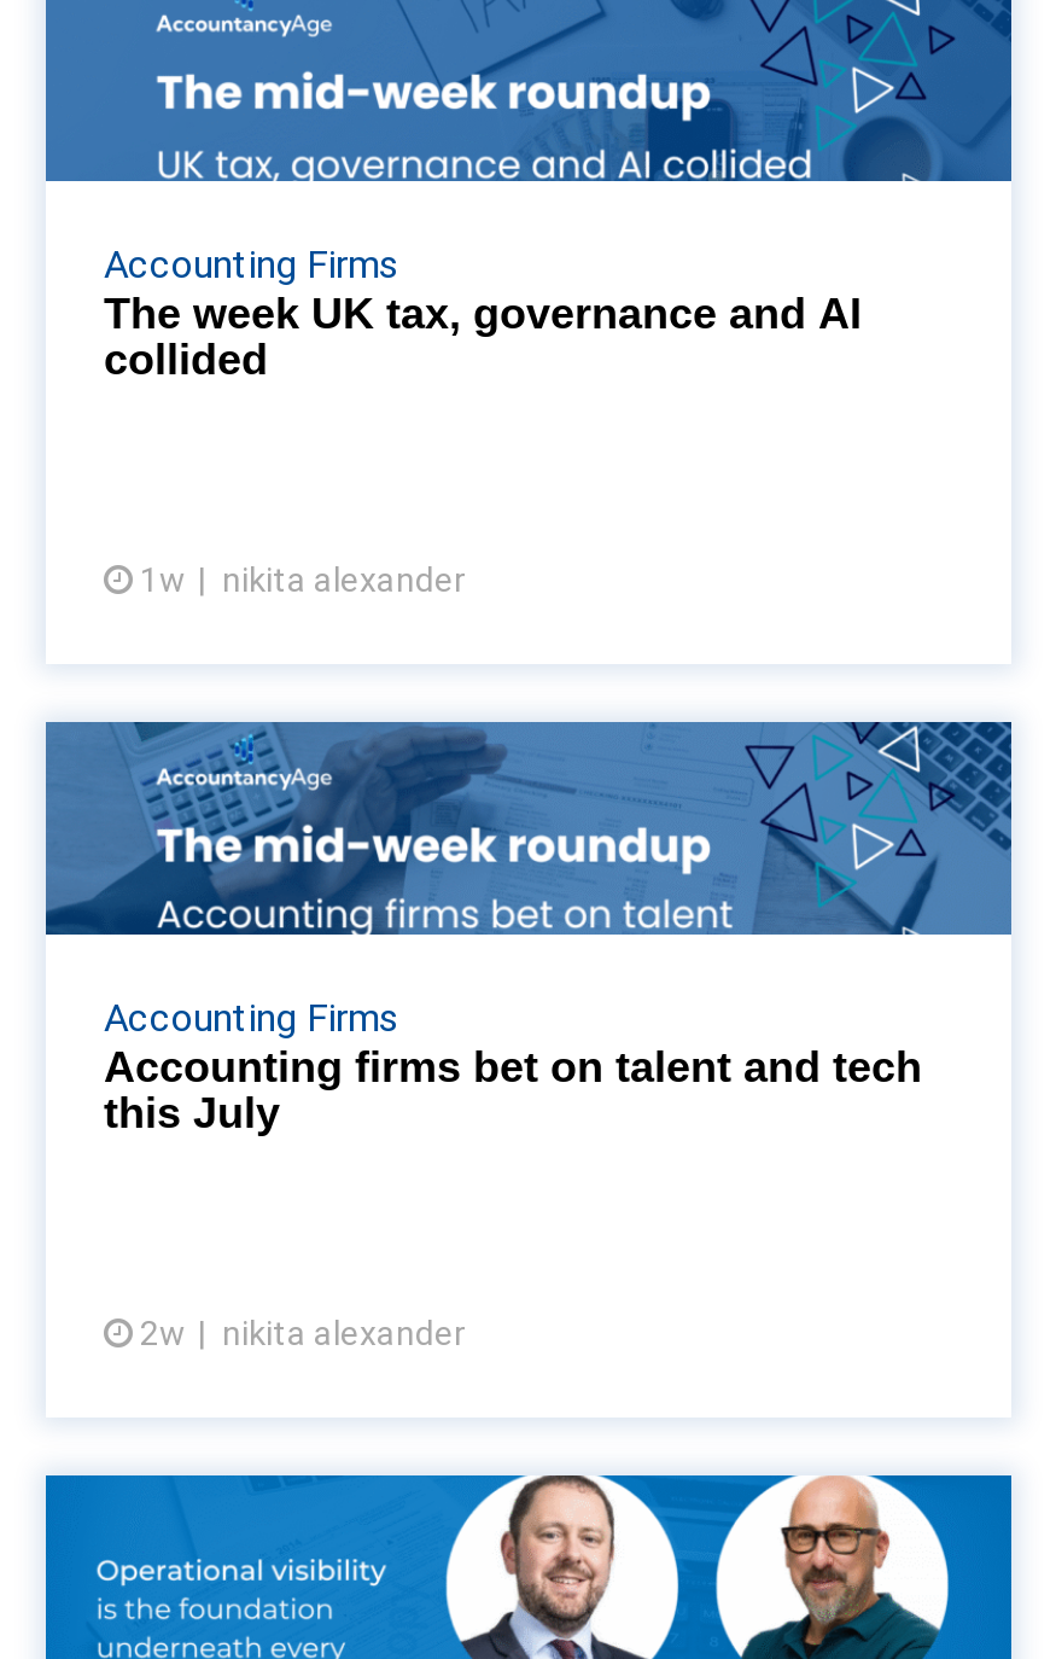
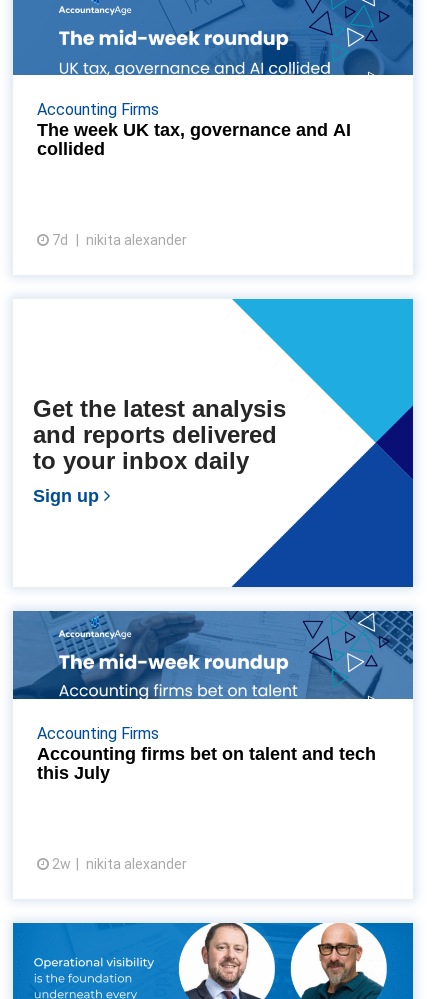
- 1w
+ 7d

+ [image]
+ Get the latest analysis
+ and reports delivered
+ to your inbox daily
+ Sign up
